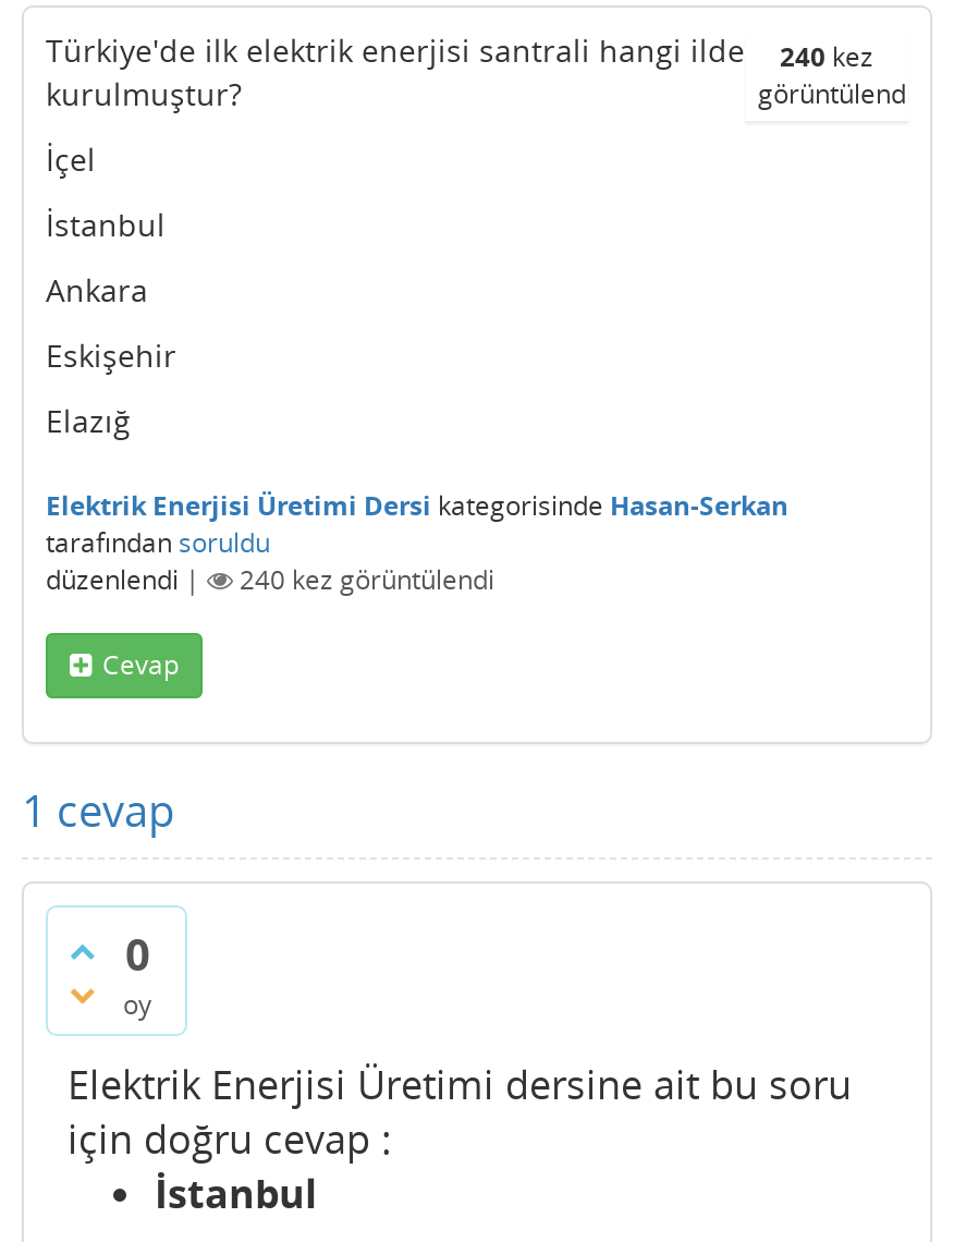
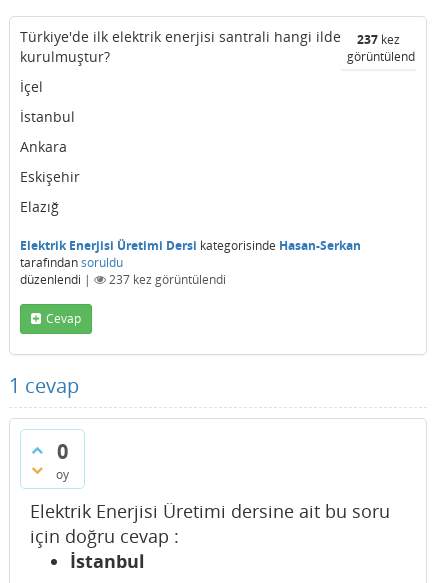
- Türkiye'de ilk elektrik enerjisi santrali hangi ilde 240 kez
+ Türkiye'de ilk elektrik enerjisi santrali hangi ilde 237 kez

- 240 kez görüntülendi
+ 237 kez görüntülendi
